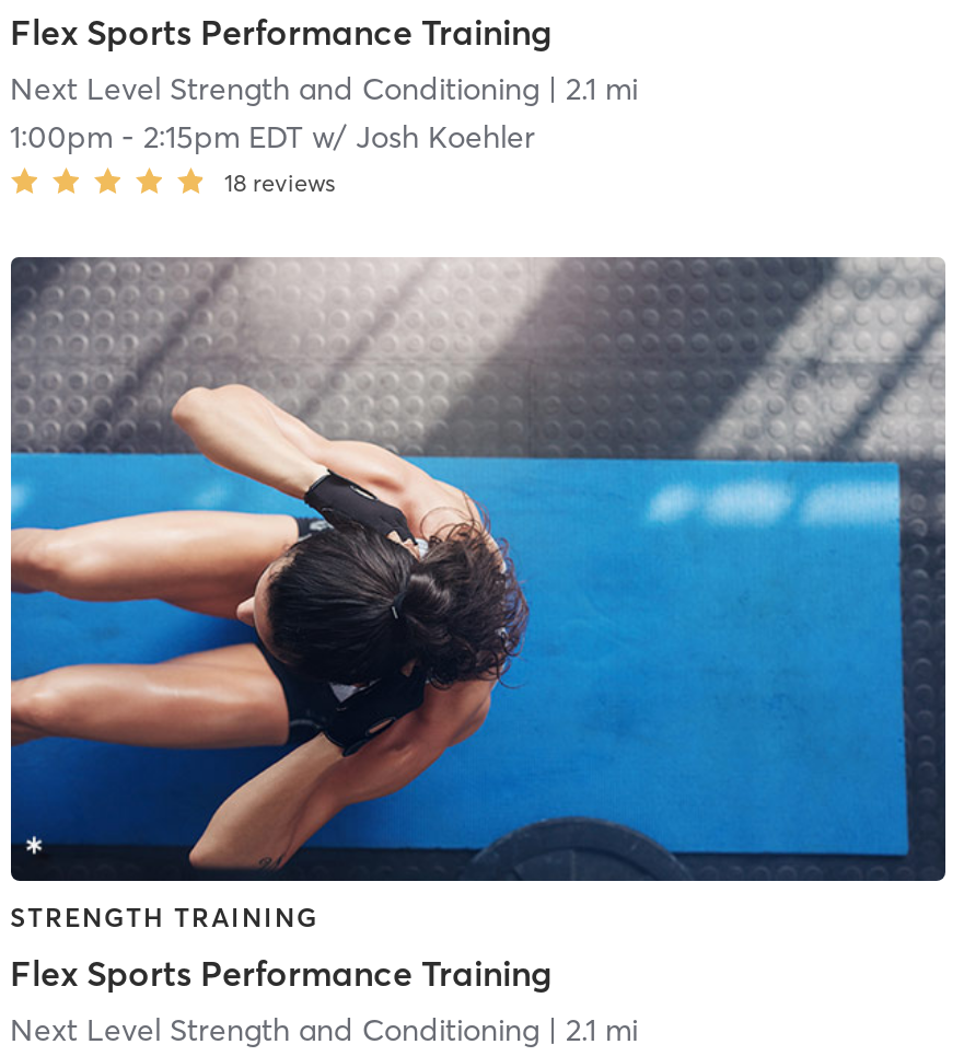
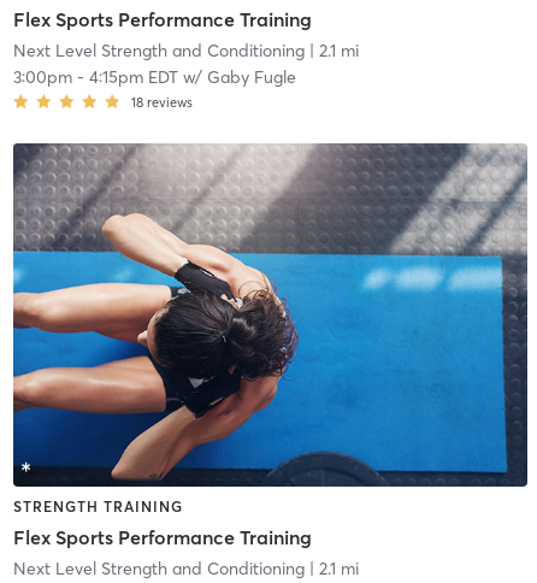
- 1:00pm - 2:15pm EDT w/ Josh Koehler
+ 3:00pm - 4:15pm EDT w/ Gaby Fugle
